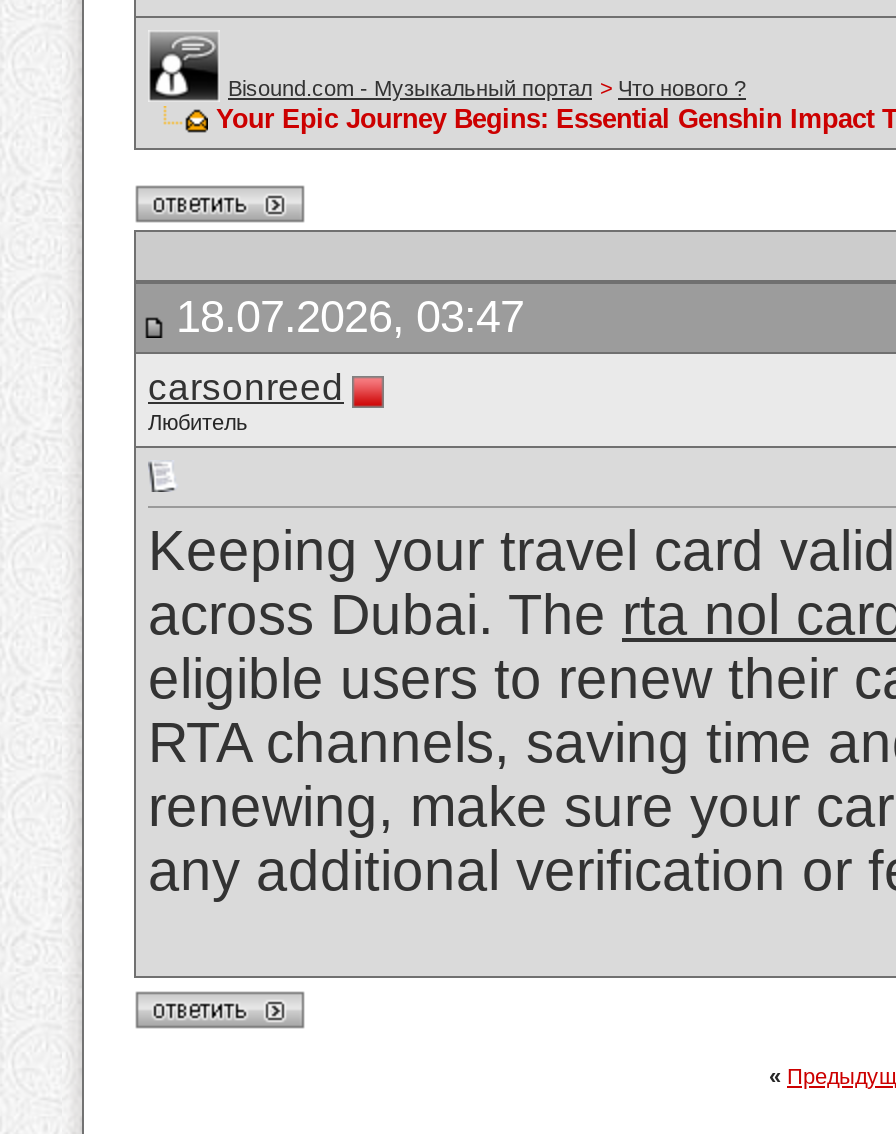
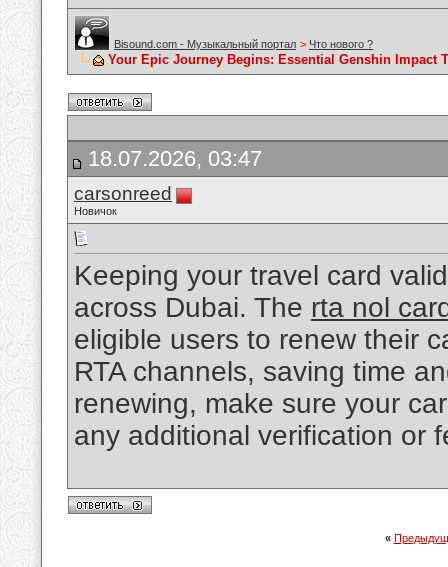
- Любитель
+ Новичок
